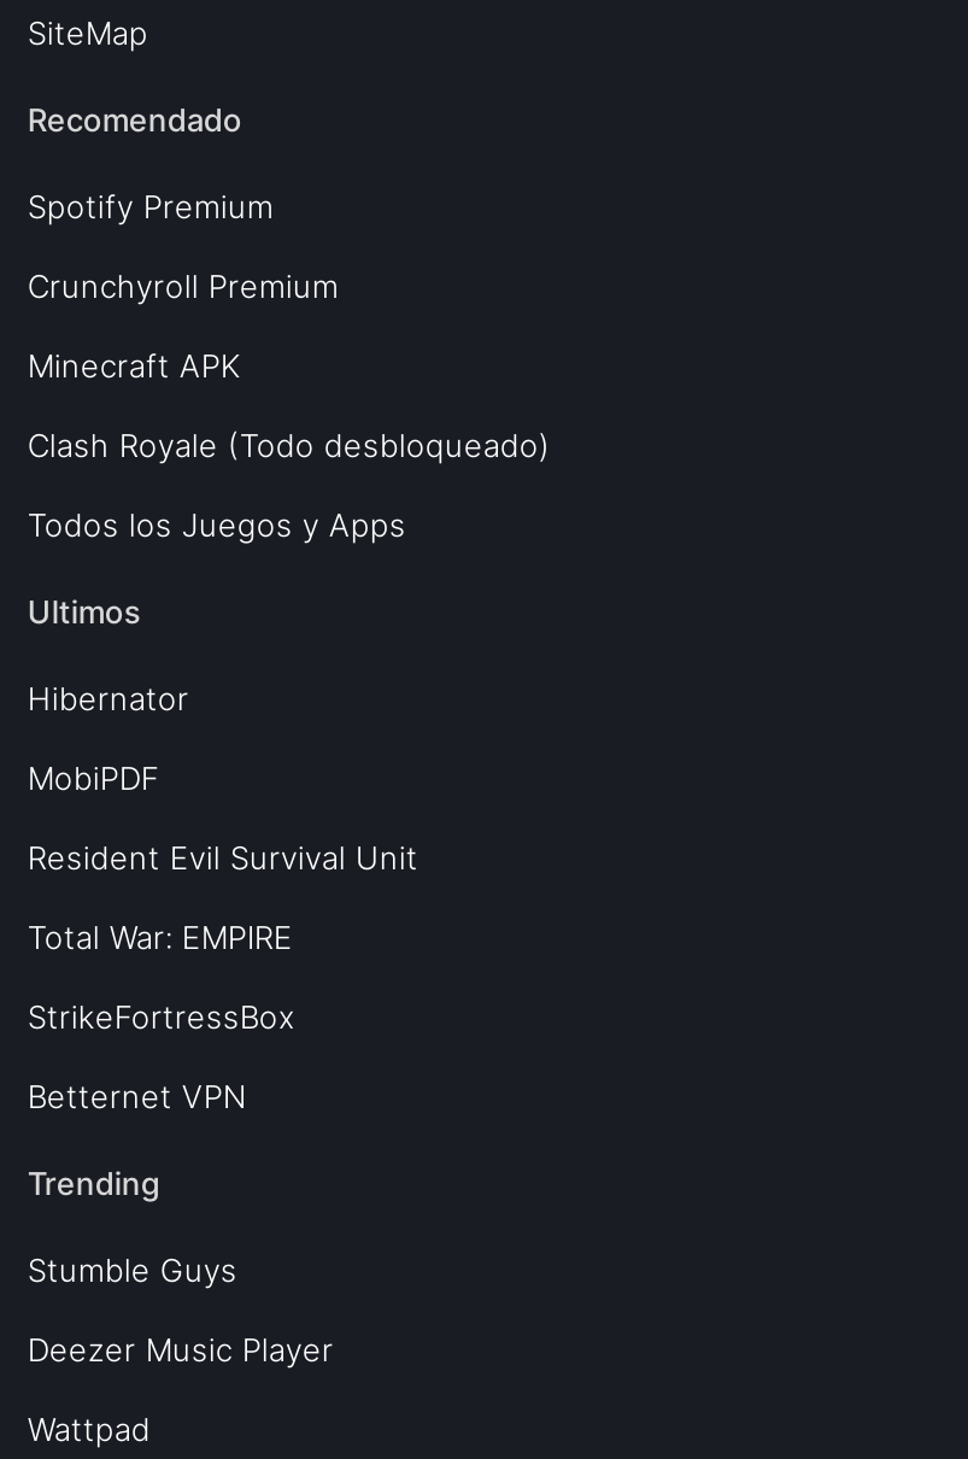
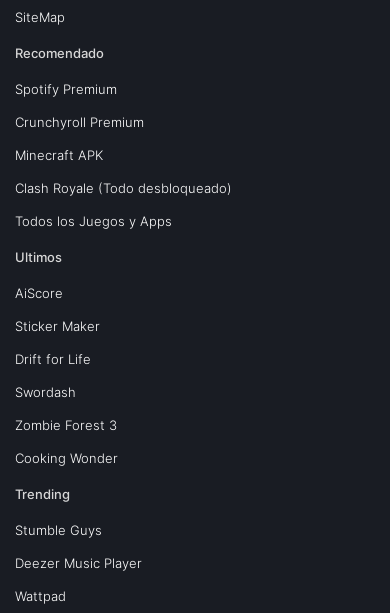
- Hibernator
+ AiScore

- MobiPDF
+ Sticker Maker

- Resident Evil Survival Unit
+ Drift for Life

- Total War: EMPIRE
+ Swordash

- StrikeFortressBox
+ Zombie Forest 3

- Betternet VPN
+ Cooking Wonder
